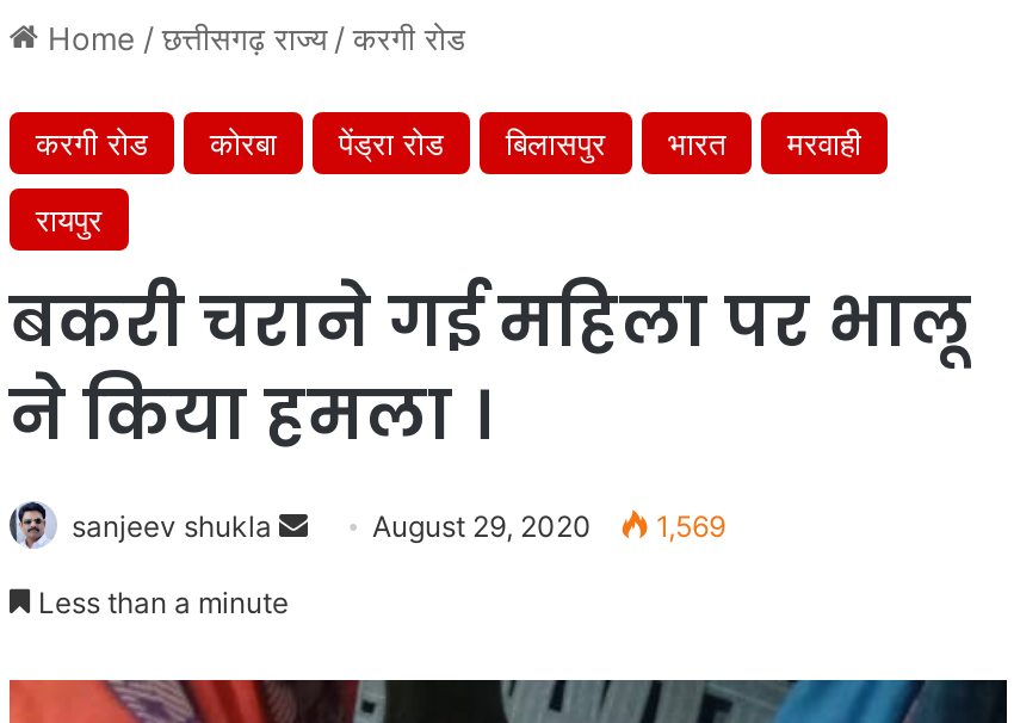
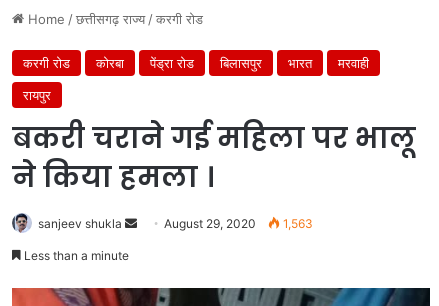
- 1,569
+ 1,563
